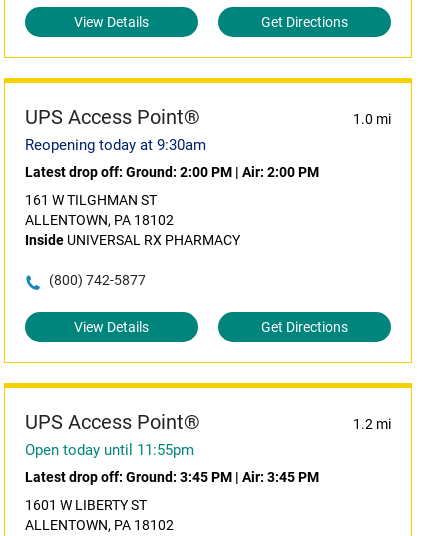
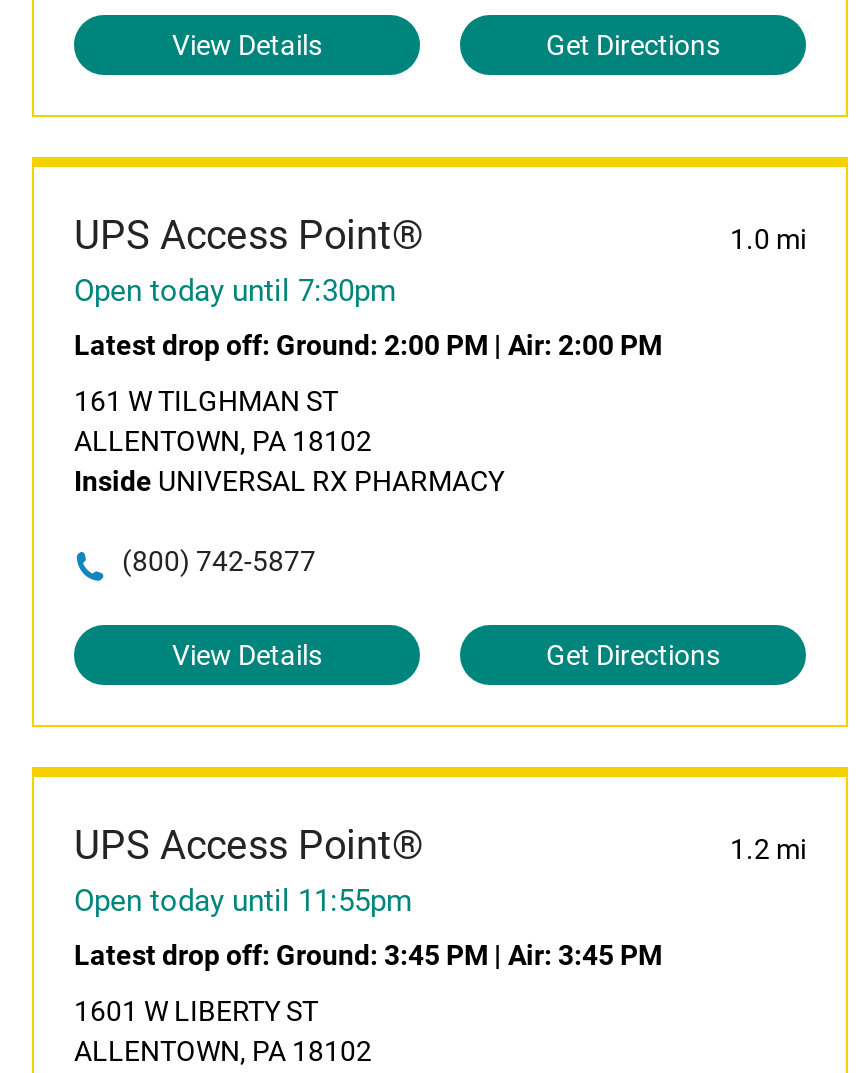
- Reopening today at 9:30am
+ Open today until 7:30pm
